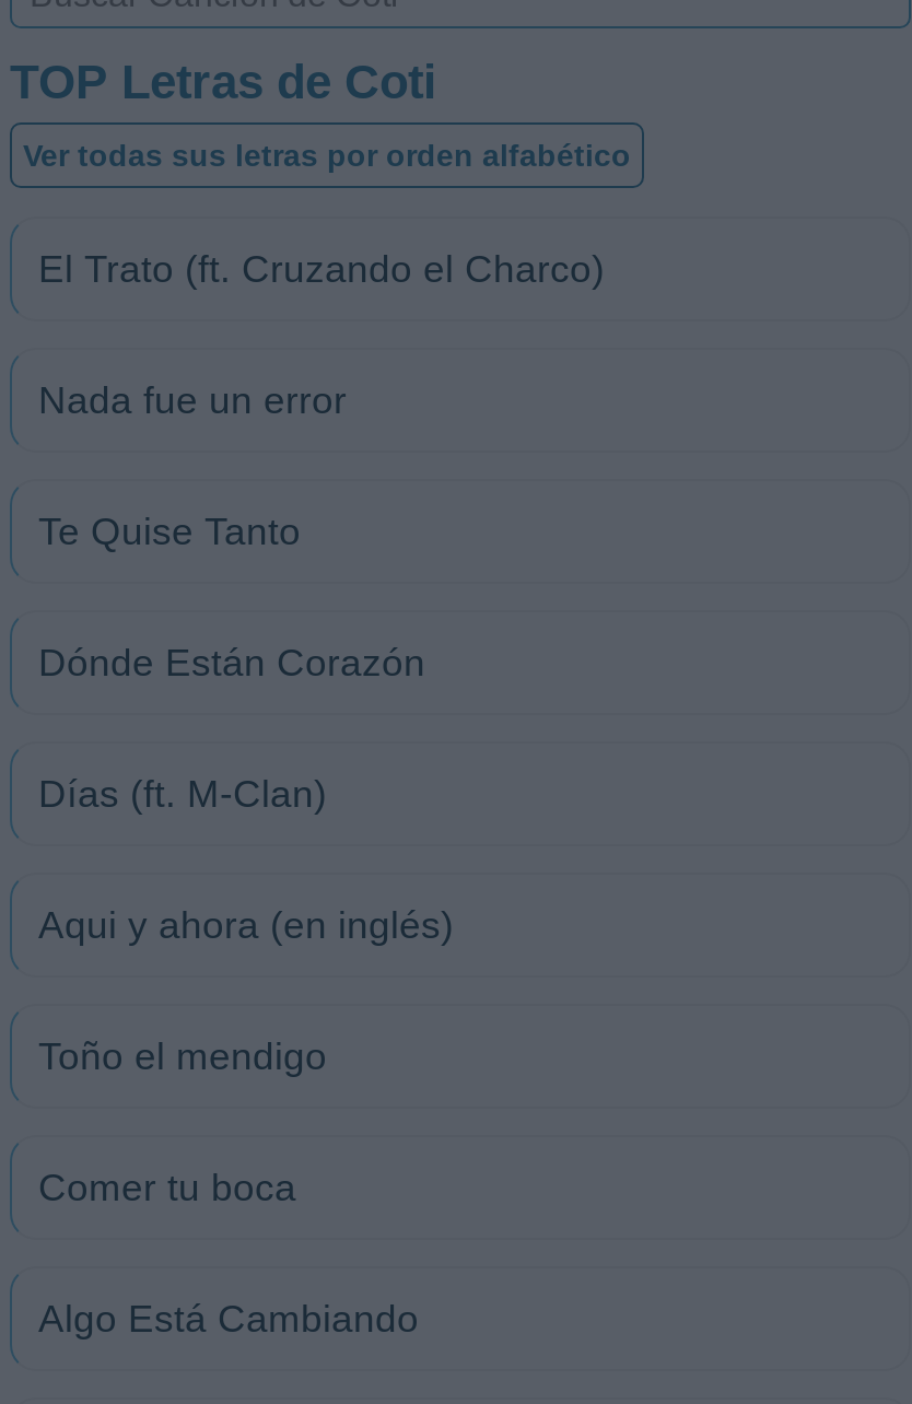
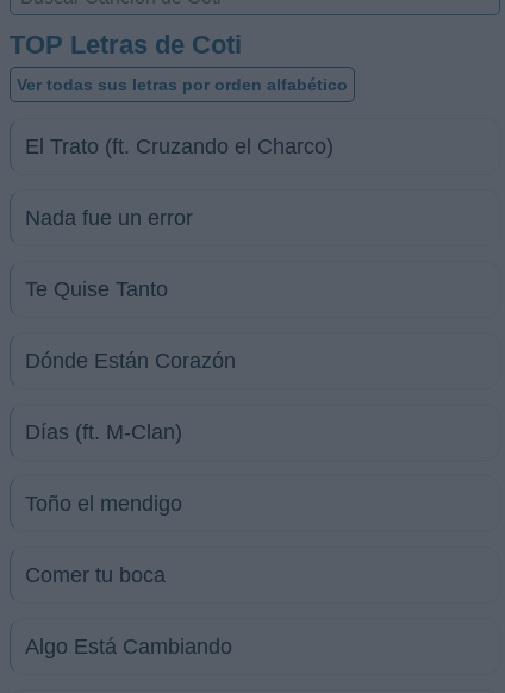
- Aqui y ahora (en inglés)
